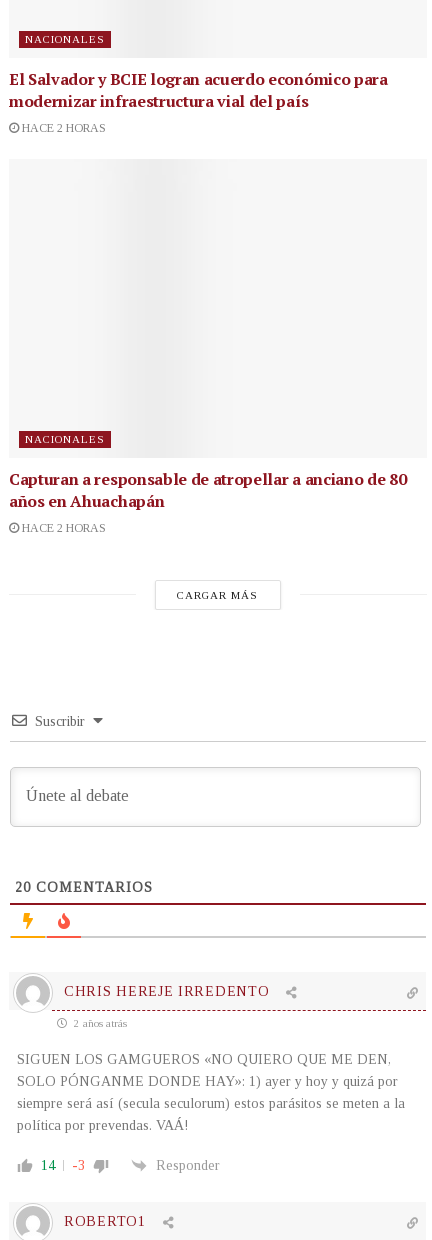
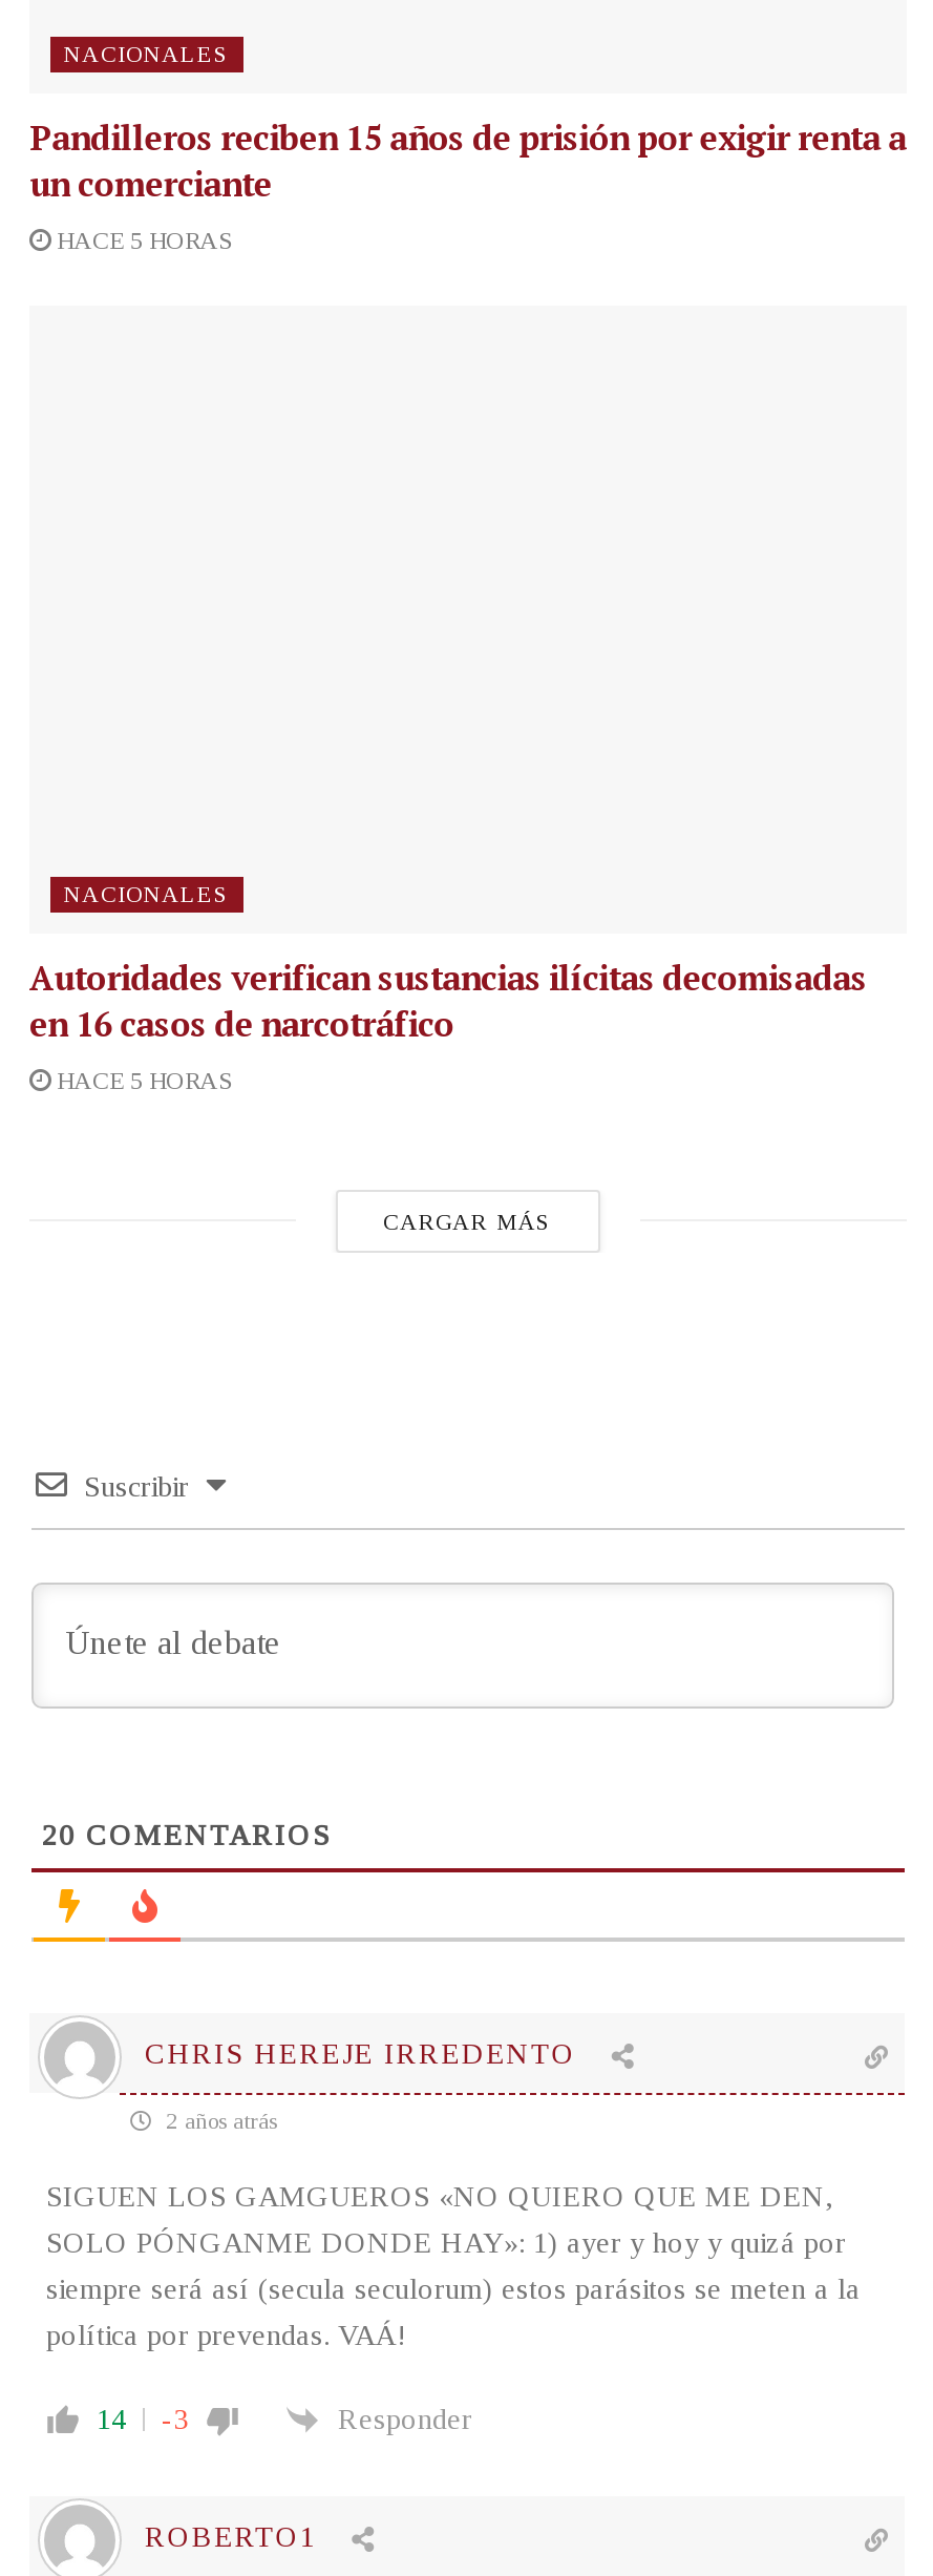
- El Salvador y BCIE logran acuerdo económico para
- modernizar infraestructura vial del país
- HACE 2 HORAS
+ Pandilleros reciben 15 años de prisión por exigir renta a
+ un comerciante
+ HACE 5 HORAS

- Capturan a responsable de atropellar a anciano de 80
- años en Ahuachapán
- HACE 2 HORAS
+ Autoridades verifican sustancias ilícitas decomisadas
+ en 16 casos de narcotráfico
+ HACE 5 HORAS
